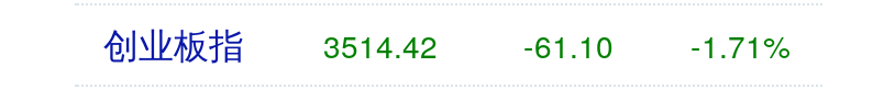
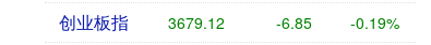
- 3514.42
+ 3679.12

- -61.10
+ -6.85

- -1.71%
+ -0.19%
